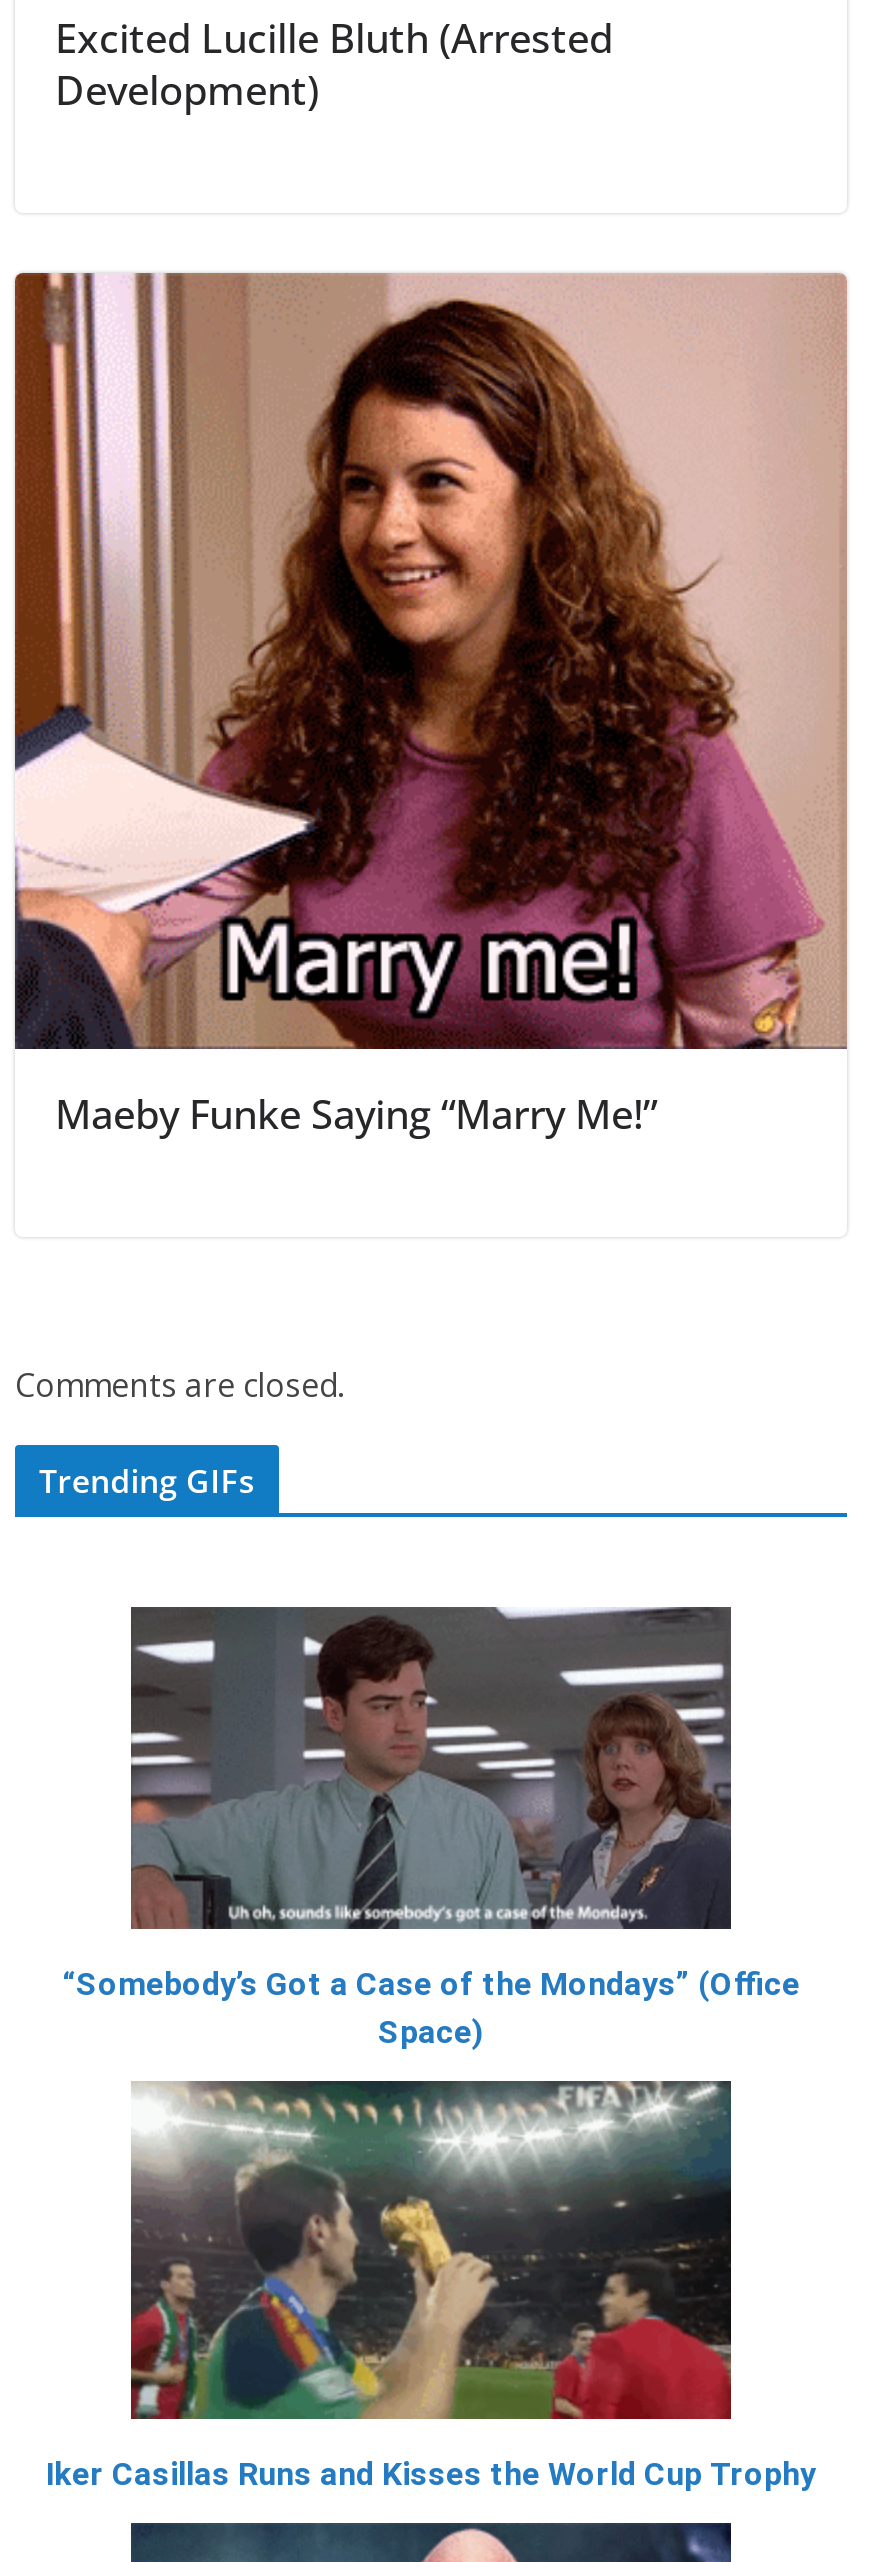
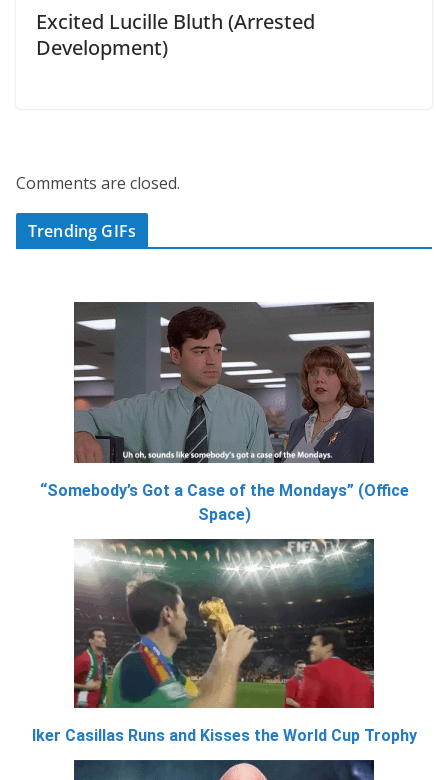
- [image]
- Maeby Funke Saying “Marry Me!”
